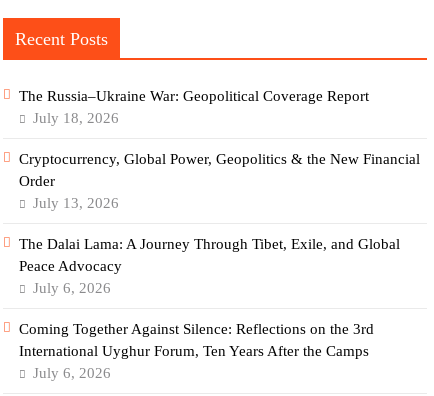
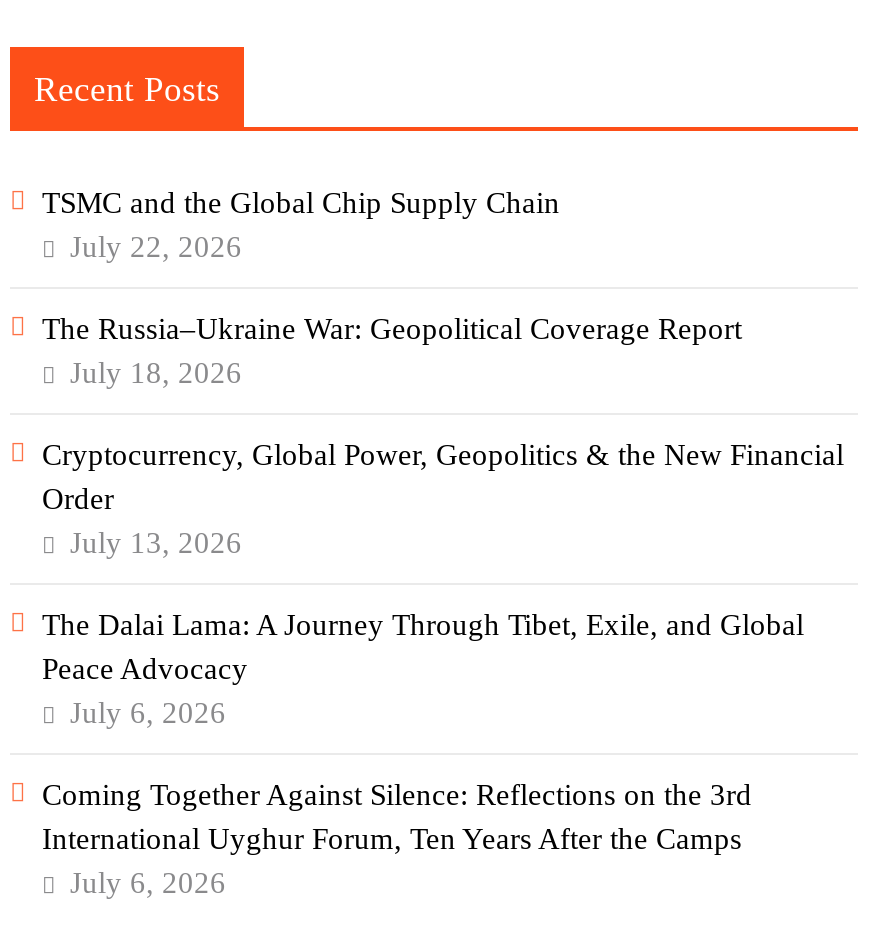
+ TSMC and the Global Chip Supply Chain
+ July 22, 2026
